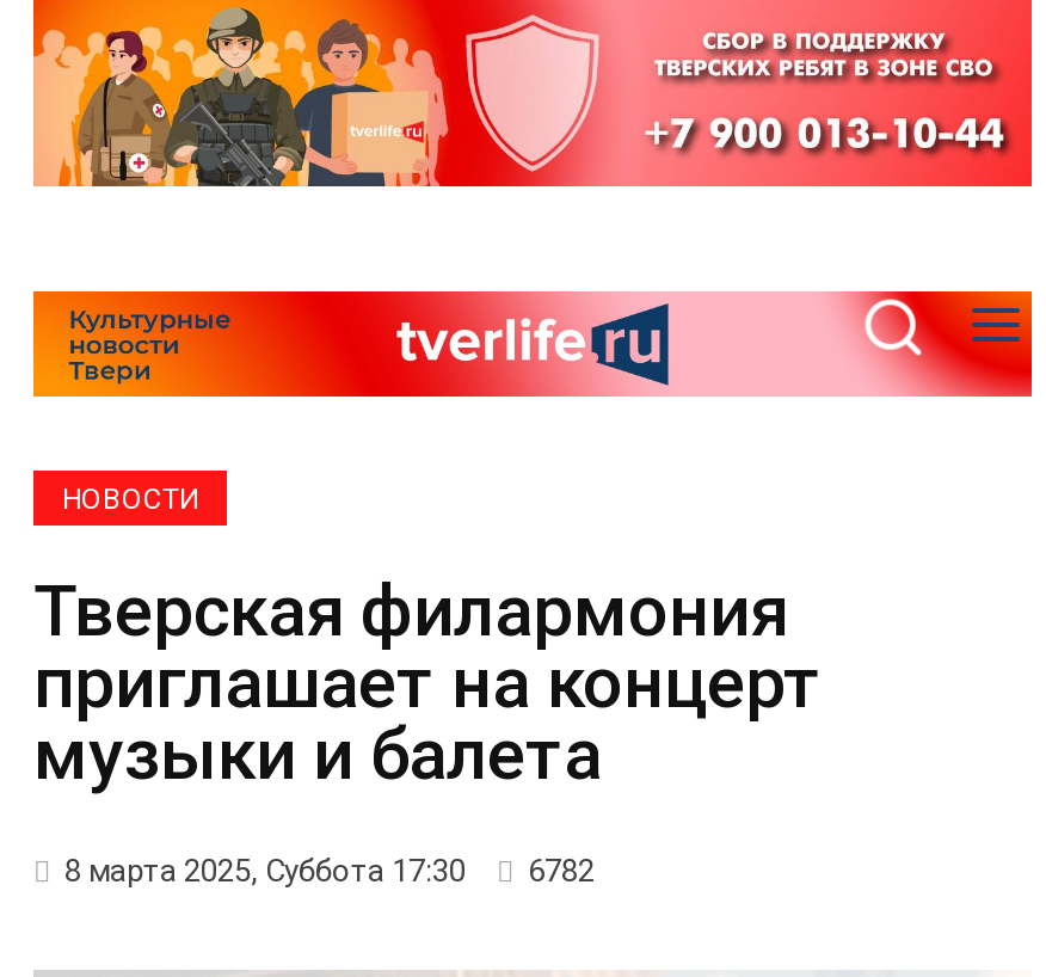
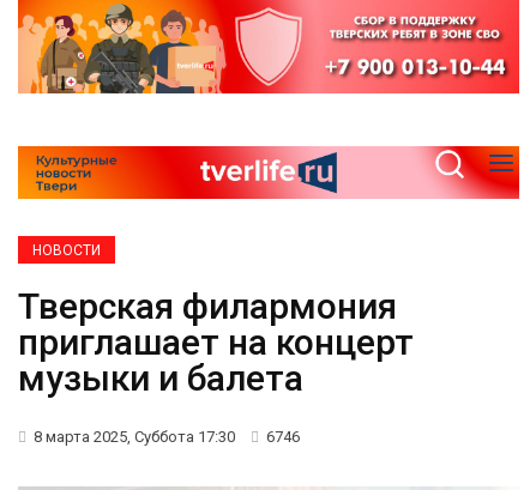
- 8 марта 2025, Суббота 17:30 6782
+ 8 марта 2025, Суббота 17:30 6746
